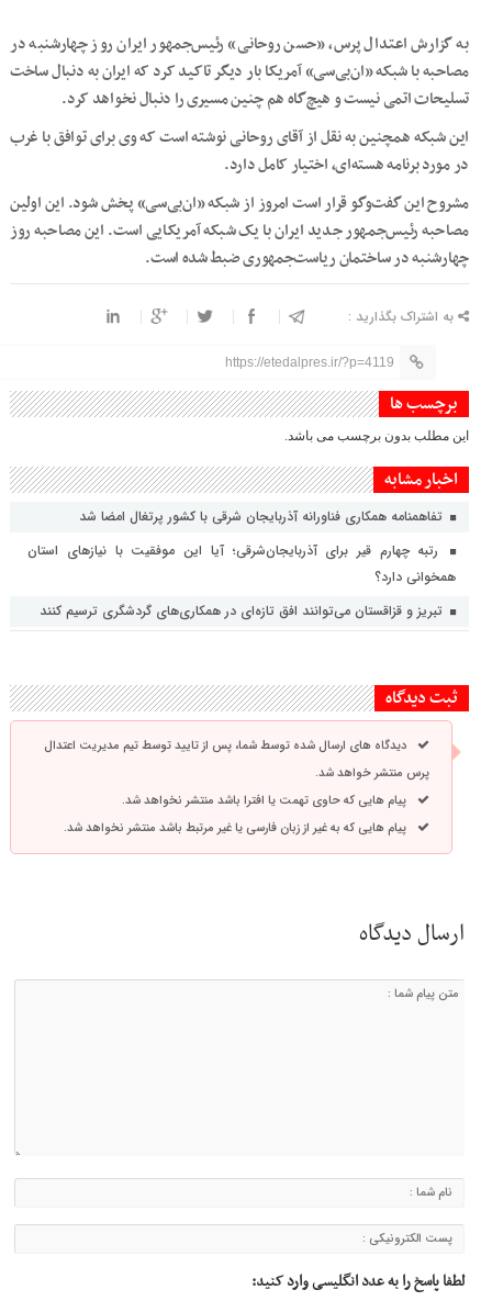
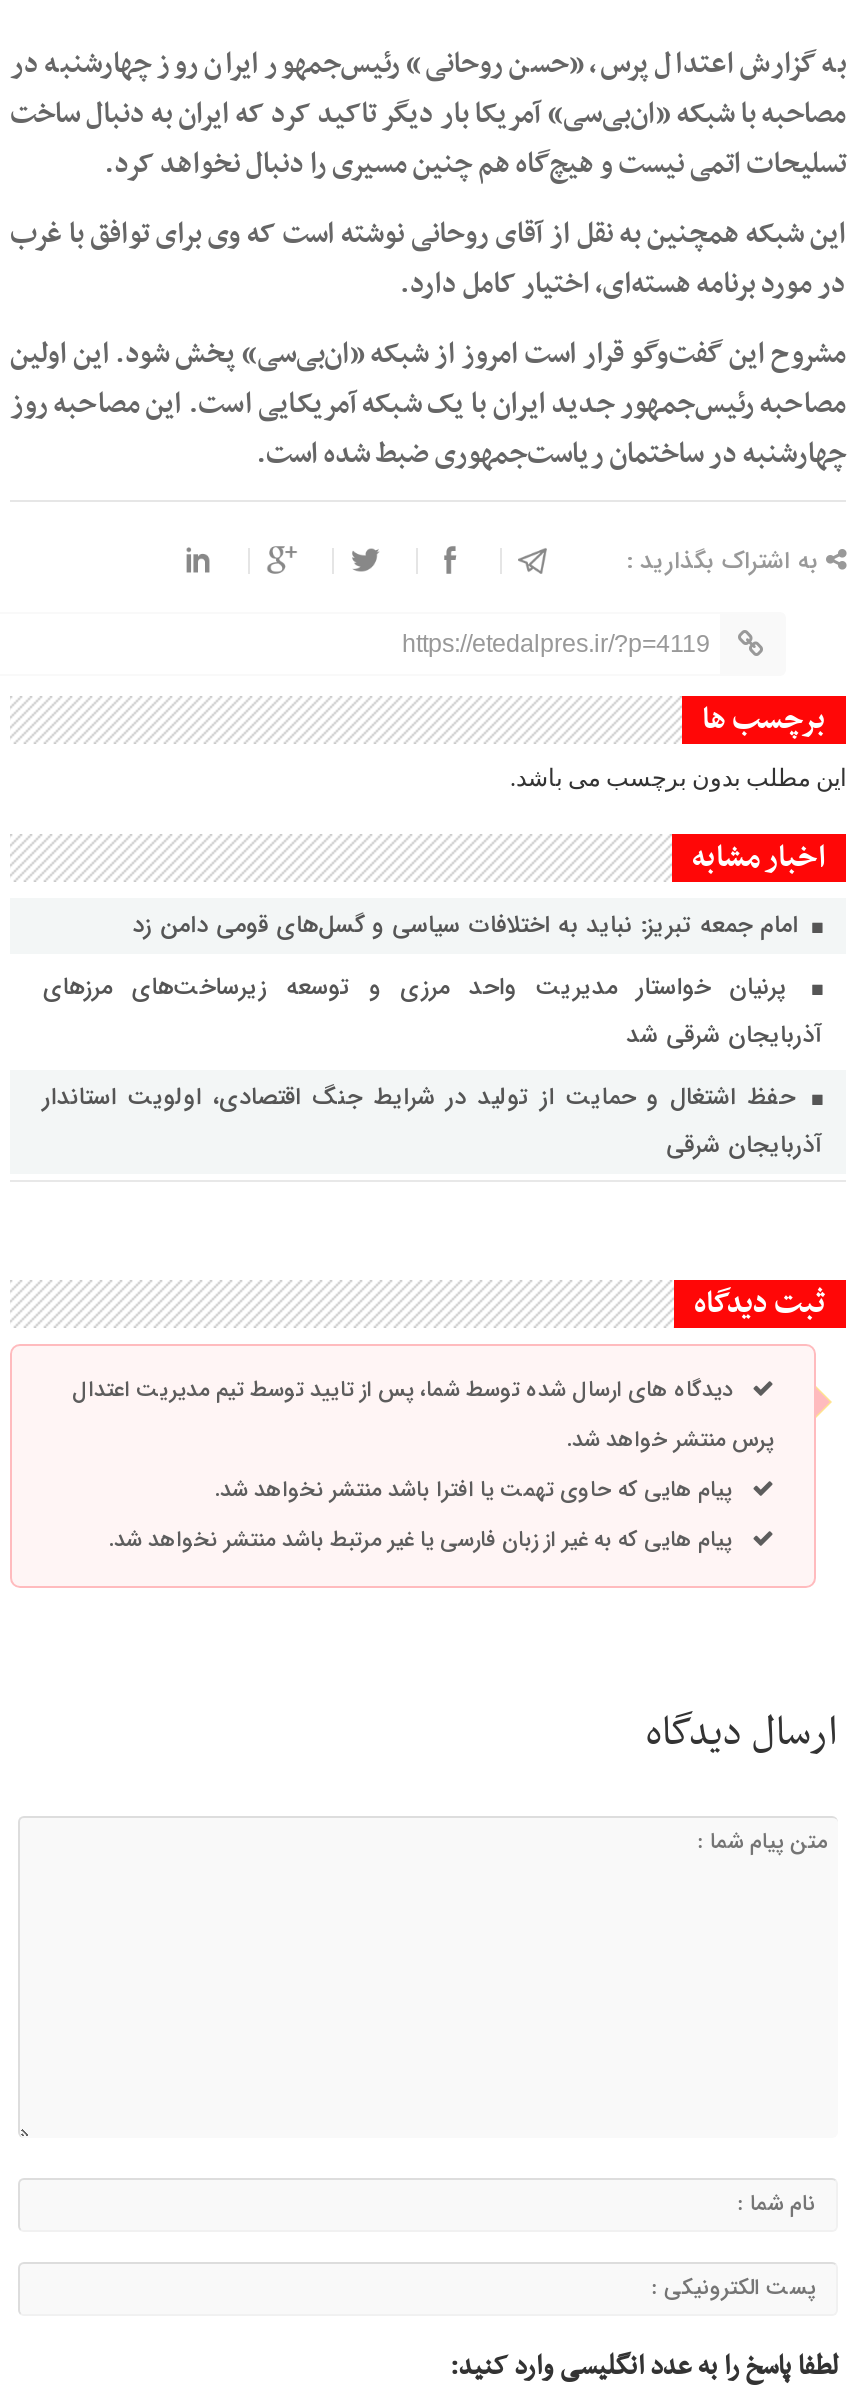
- تفاهمنامه همکاری فناورانه آذربایجان شرقی با کشور پرتغال امضا شد
+ امام جمعه تبریز: نباید به اختلافات سیاسی و گسل‌های قومی دامن زد

- رتبه چهارم قیر برای آذربایجان‌شرقی؛ آیا این موفقیت با نیازهای استان
- همخوانی دارد؟
+ پرنیان خواستار مدیریت واحد مرزی و توسعه زیرساخت‌های مرزهای
+ آذربایجان شرقی شد

- تبریز و قزاقستان می‌توانند افق تازه‌ای در همکاری‌های گردشگری ترسیم کنند
+ حفظ اشتغال و حمایت از تولید در شرایط جنگ اقتصادی، اولویت استاندار
+ آذربایجان شرقی
